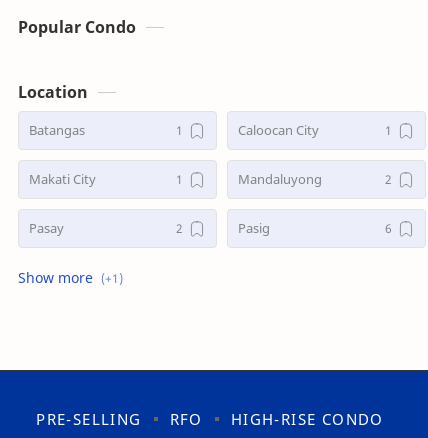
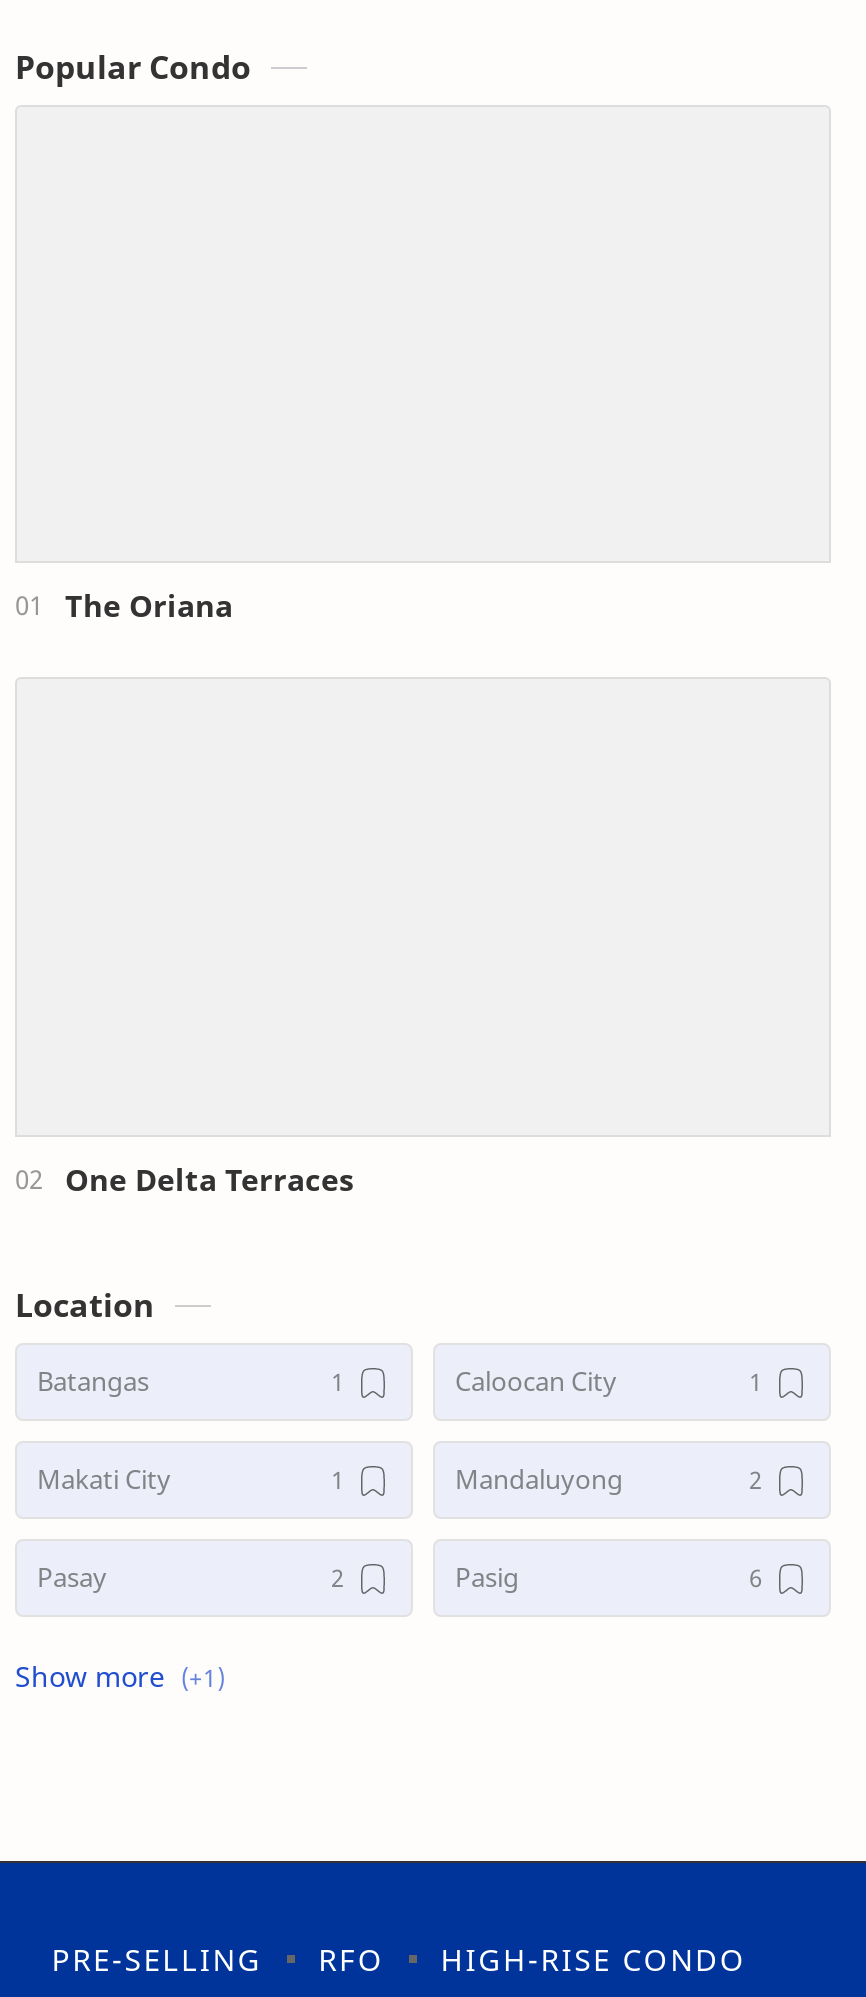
+ The Oriana

+ One Delta Terraces
